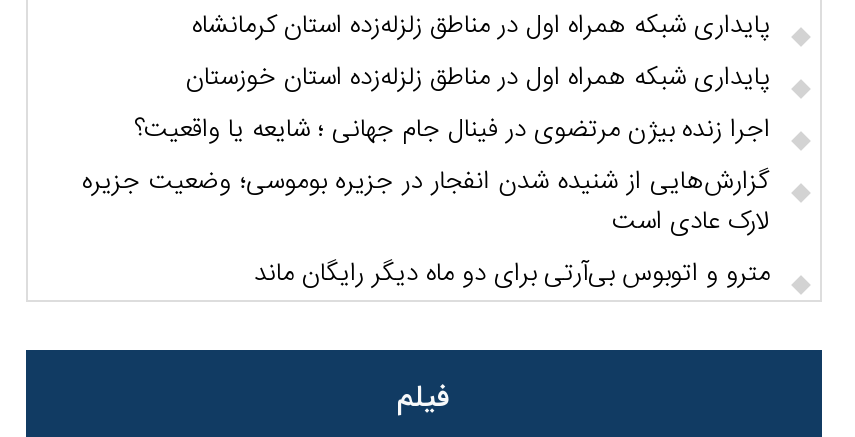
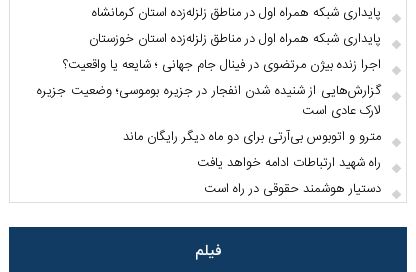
+ راه شهید ارتباطات ادامه خواهد یافت
+ دستیار هوشمند حقوقی در راه است
